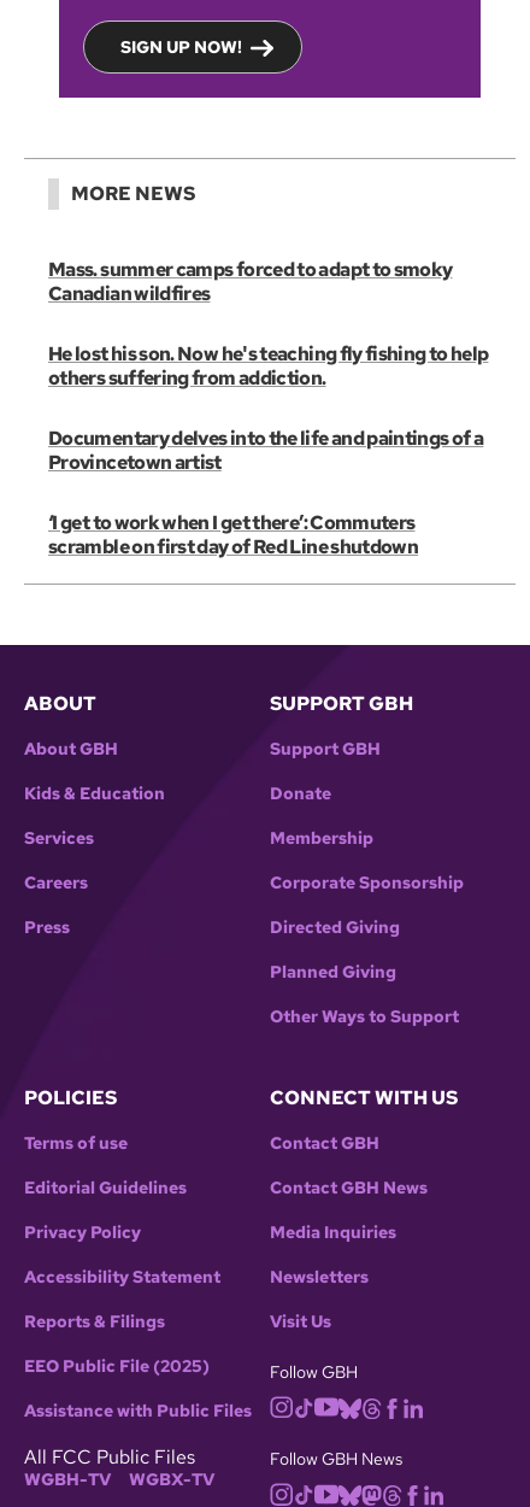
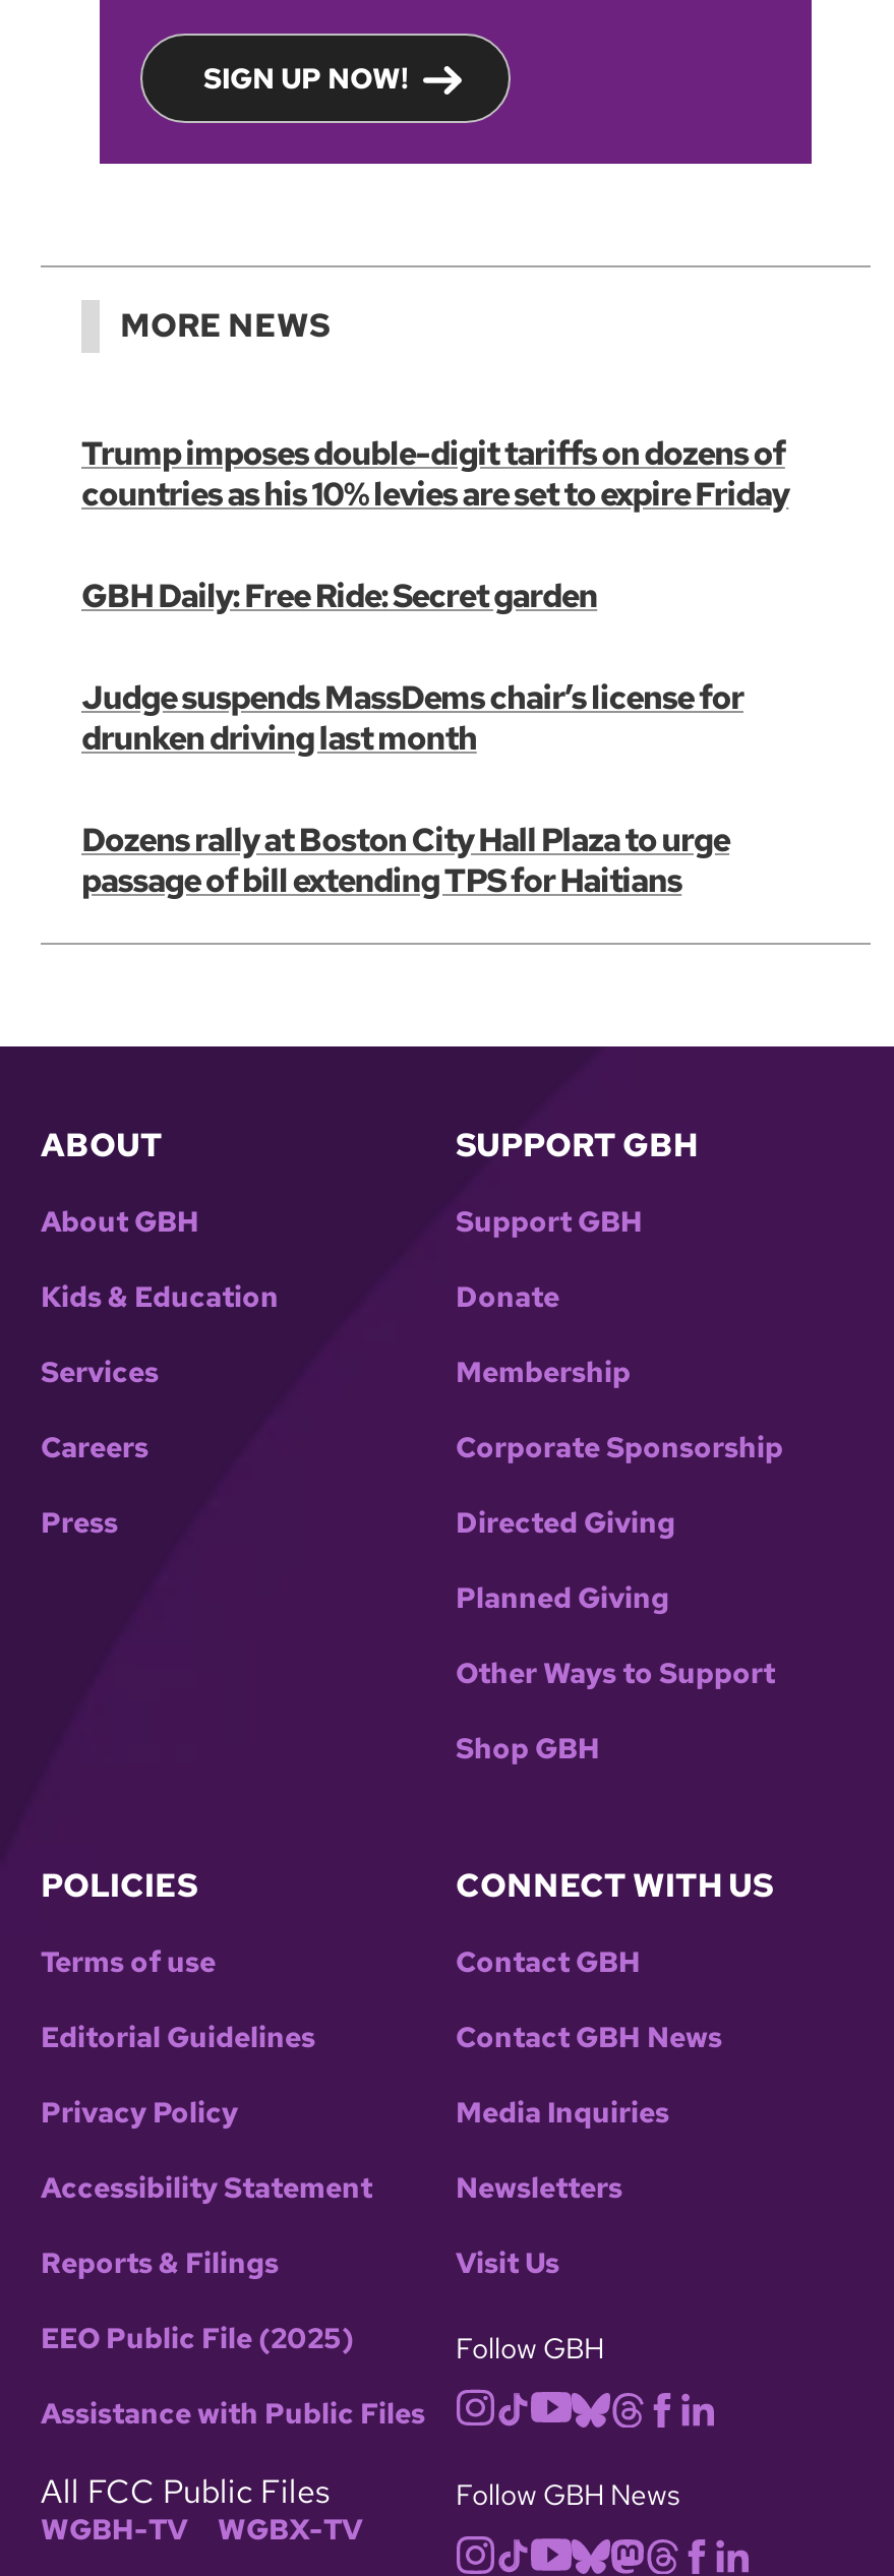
- Mass. summer camps forced to adapt to smoky
- Canadian wildfires
+ Trump imposes double-digit tariffs on dozens of
+ countries as his 10% levies are set to expire Friday

- He lost his son. Now he's teaching fly fishing to help
- others suffering from addiction.
+ GBH Daily: Free Ride: Secret garden

- Documentary delves into the life and paintings of a
- Provincetown artist
+ Judge suspends MassDems chair’s license for
+ drunken driving last month

- ‘I get to work when I get there’: Commuters
- scramble on first day of Red Line shutdown
+ Dozens rally at Boston City Hall Plaza to urge
+ passage of bill extending TPS for Haitians

moved up: ABOUT | About GBH | Kids & Education | ... | Planned Giving | Other Ways to Support

+ Shop GBH
